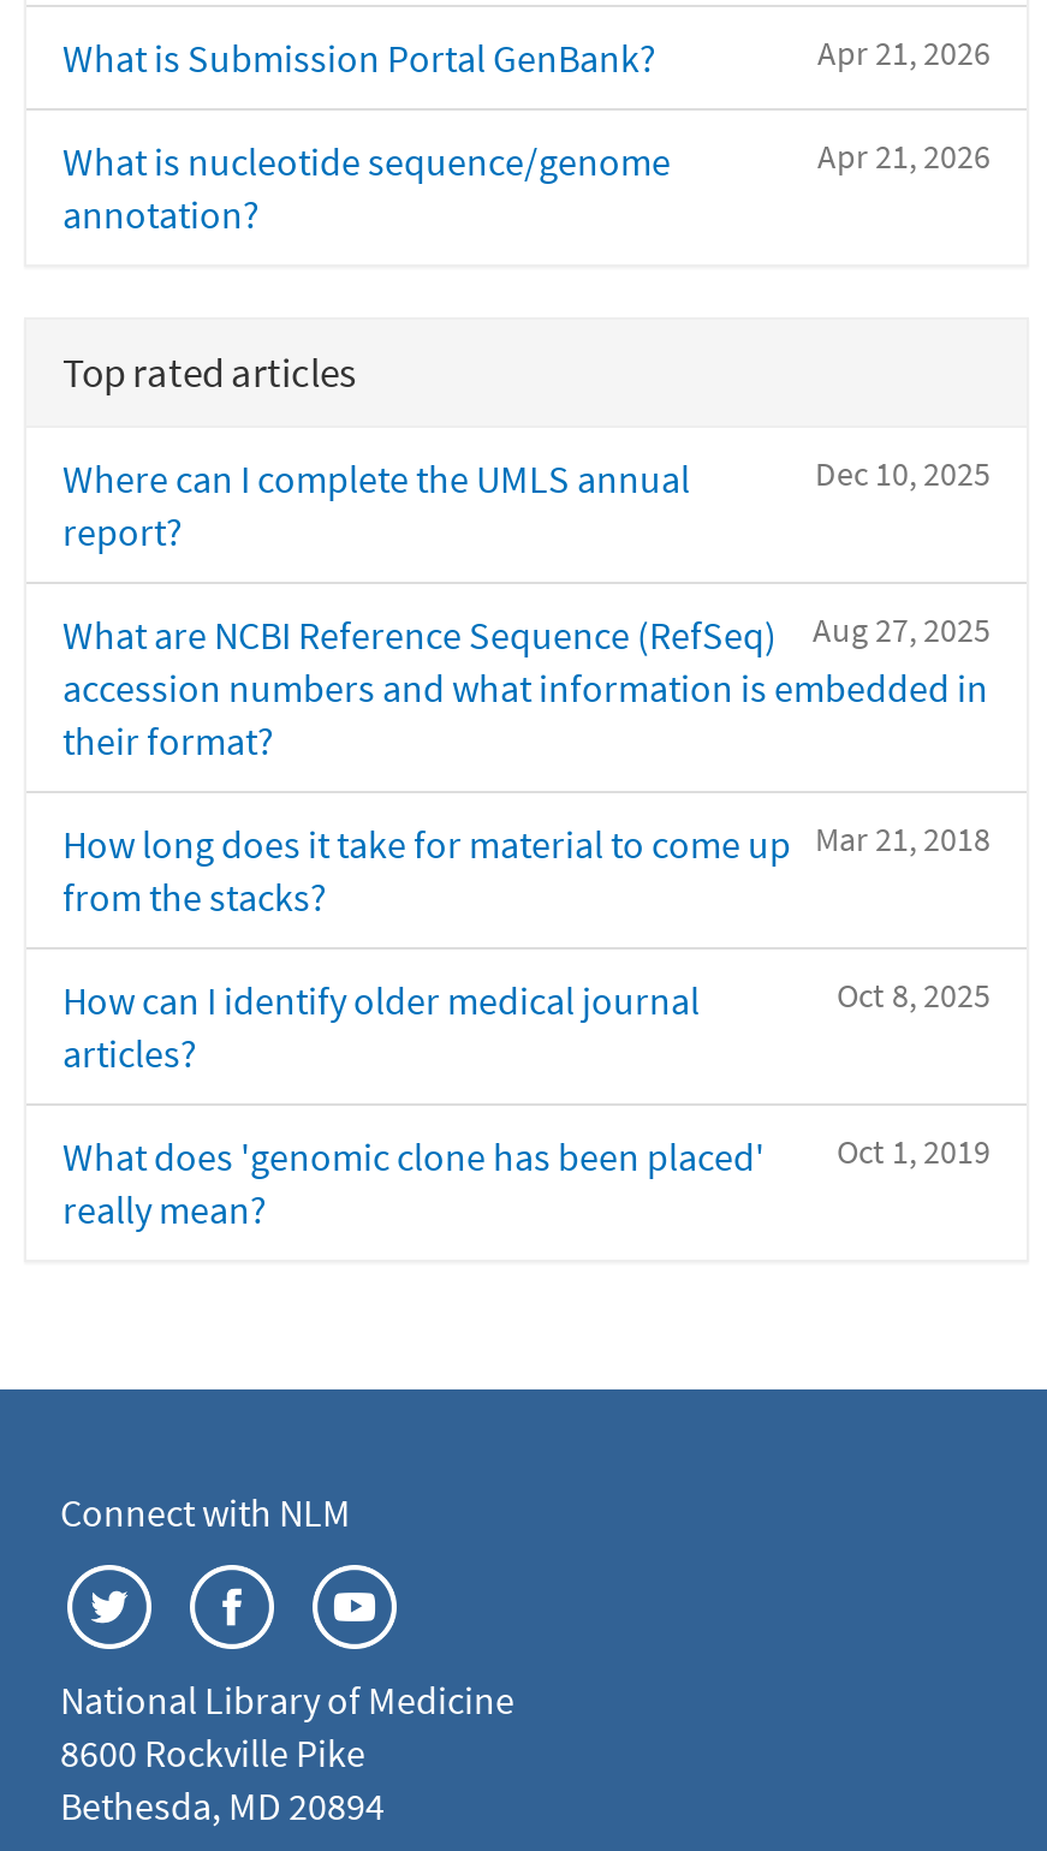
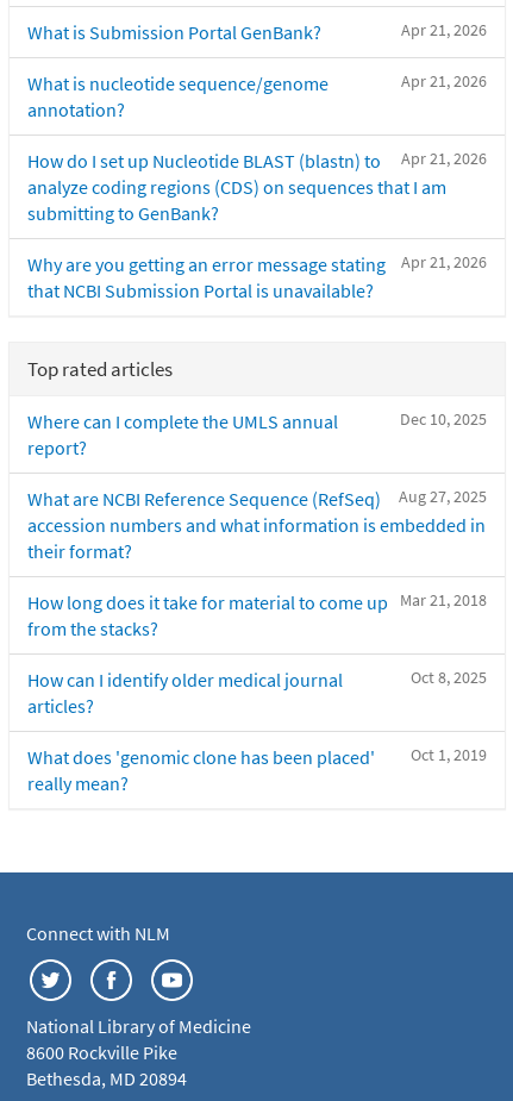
+ Apr 21, 2026
+ How do I set up Nucleotide BLAST (blastn) to
+ analyze coding regions (CDS) on sequences that I am
+ submitting to GenBank?
+ Apr 21, 2026
+ Why are you getting an error message stating
+ that NCBI Submission Portal is unavailable?
